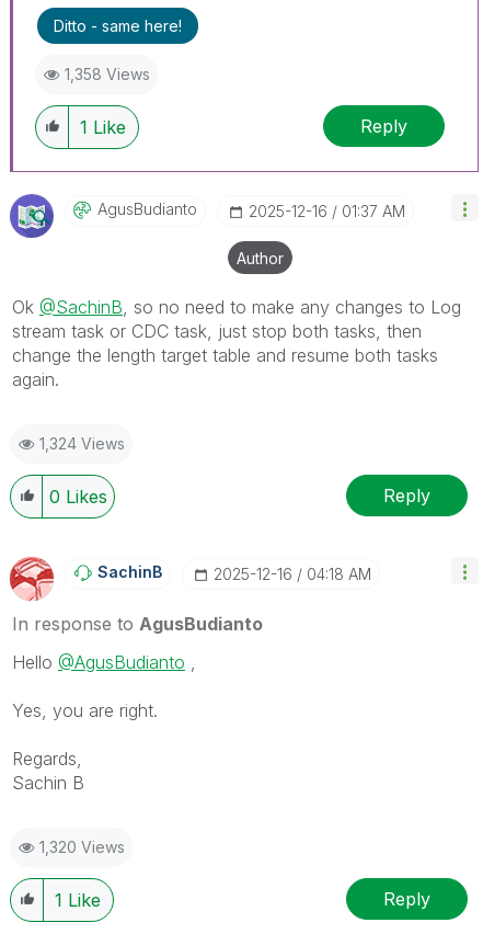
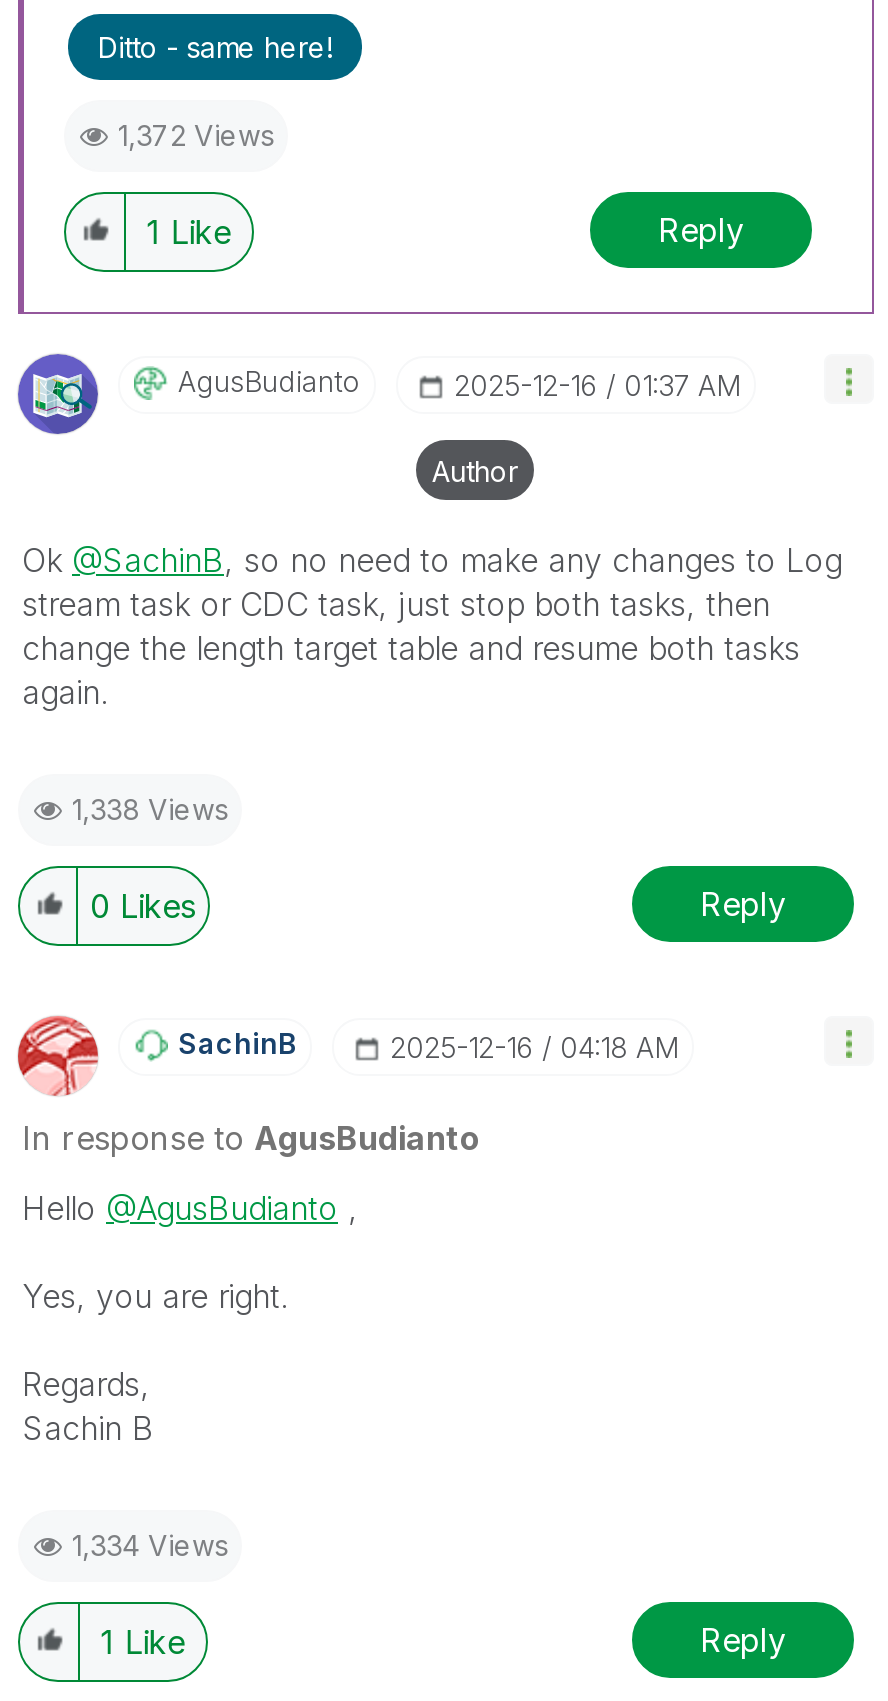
- 1,358 Views
+ 1,372 Views

- 1,324 Views
+ 1,338 Views

- 1,320 Views
+ 1,334 Views
